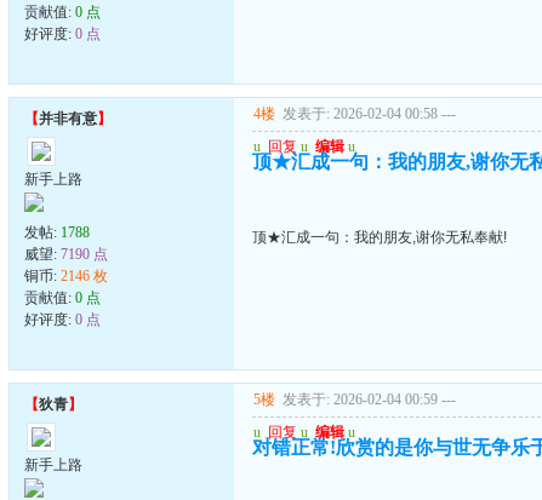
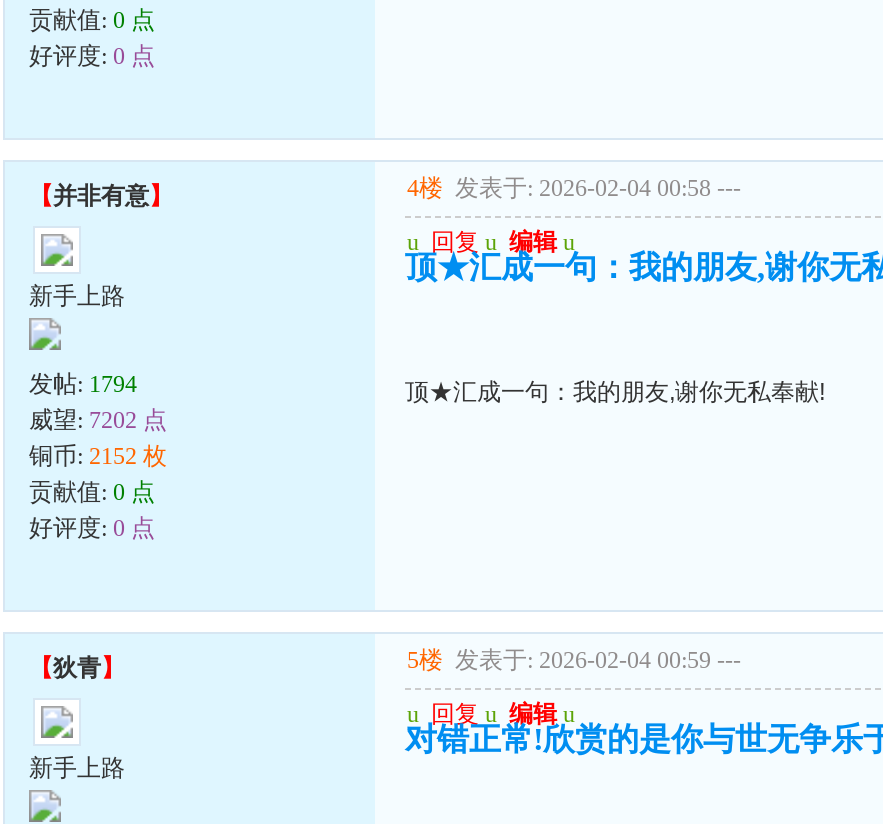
- 发帖: 1788
+ 发帖: 1794

- 威望: 7190 点
+ 威望: 7202 点

- 铜币: 2146 枚
+ 铜币: 2152 枚
